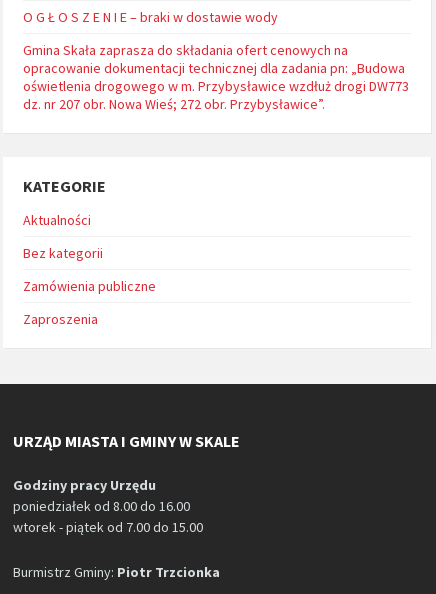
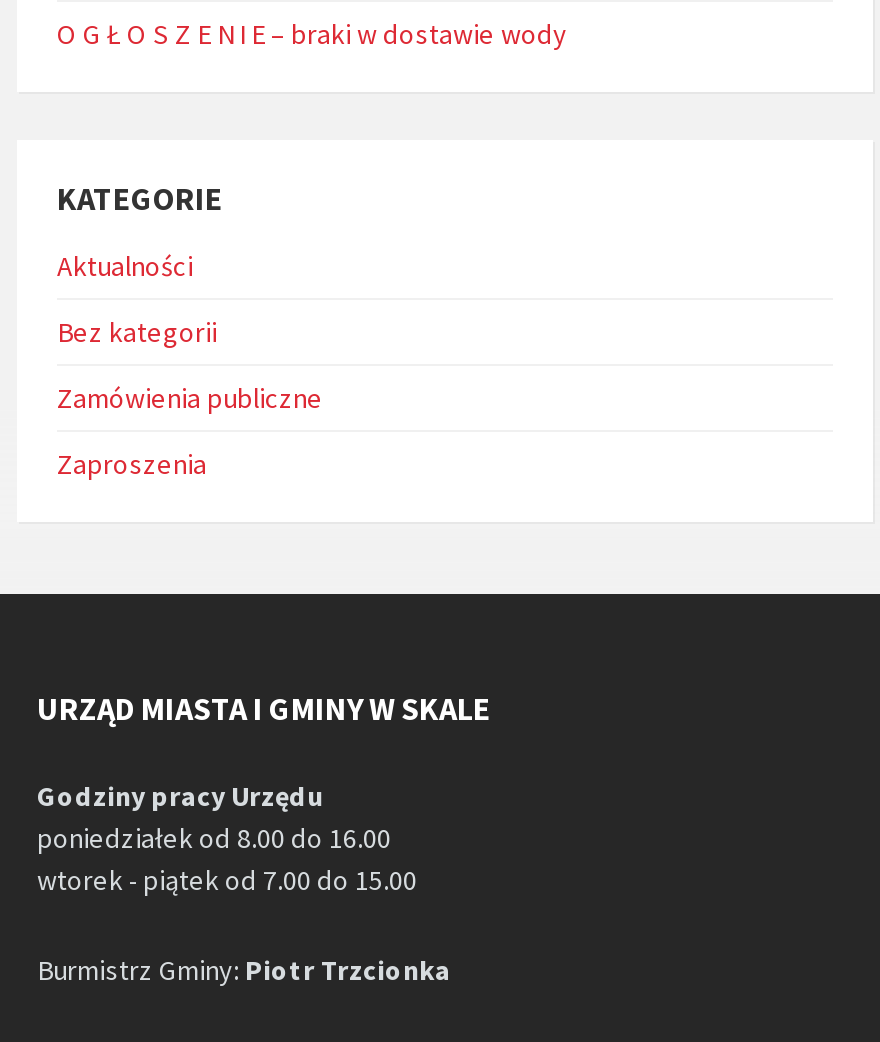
- Gmina Skała zaprasza do składania ofert cenowych na
- opracowanie dokumentacji technicznej dla zadania pn: „Budowa
- oświetlenia drogowego w m. Przybysławice wzdłuż drogi DW773
- dz. nr 207 obr. Nowa Wieś; 272 obr. Przybysławice”.
